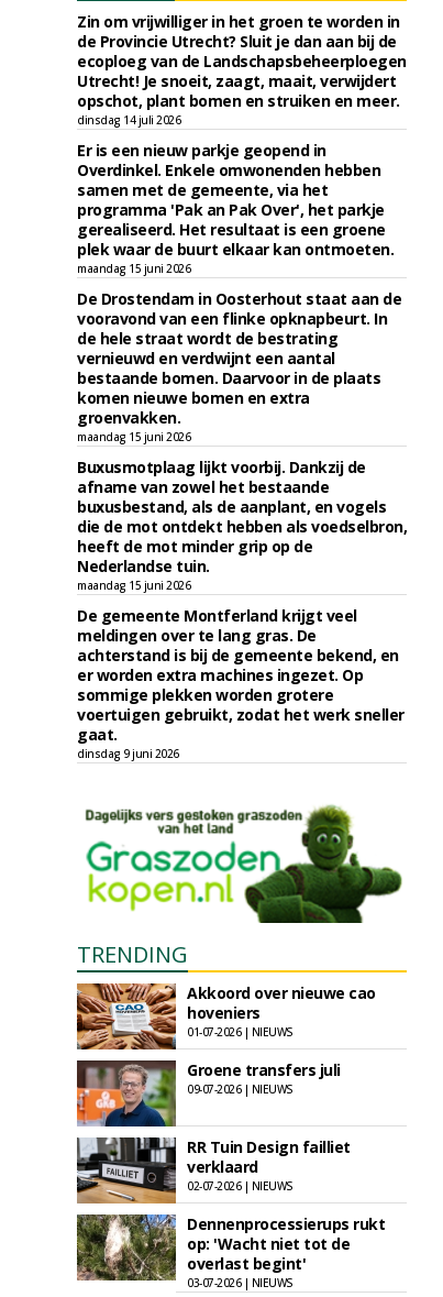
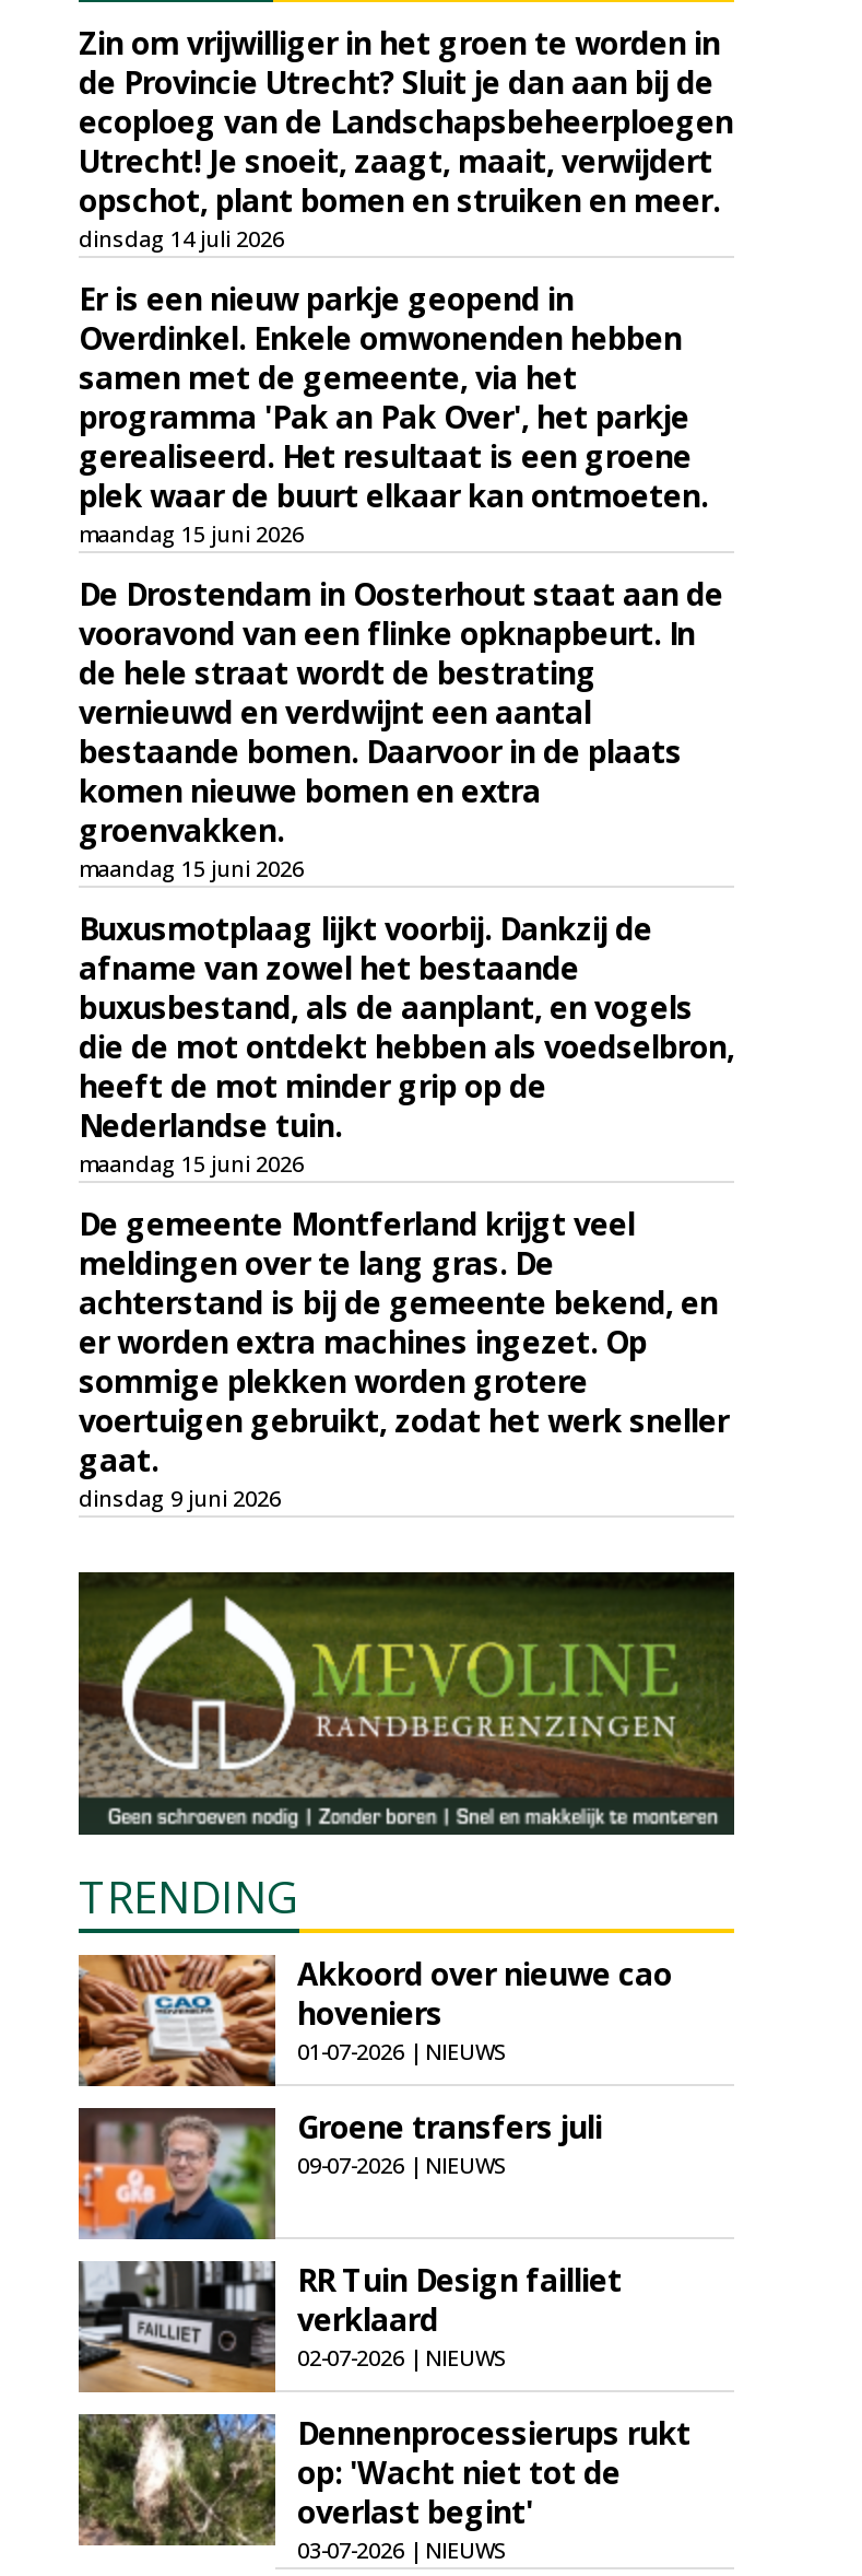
- [image]
+ [image]
